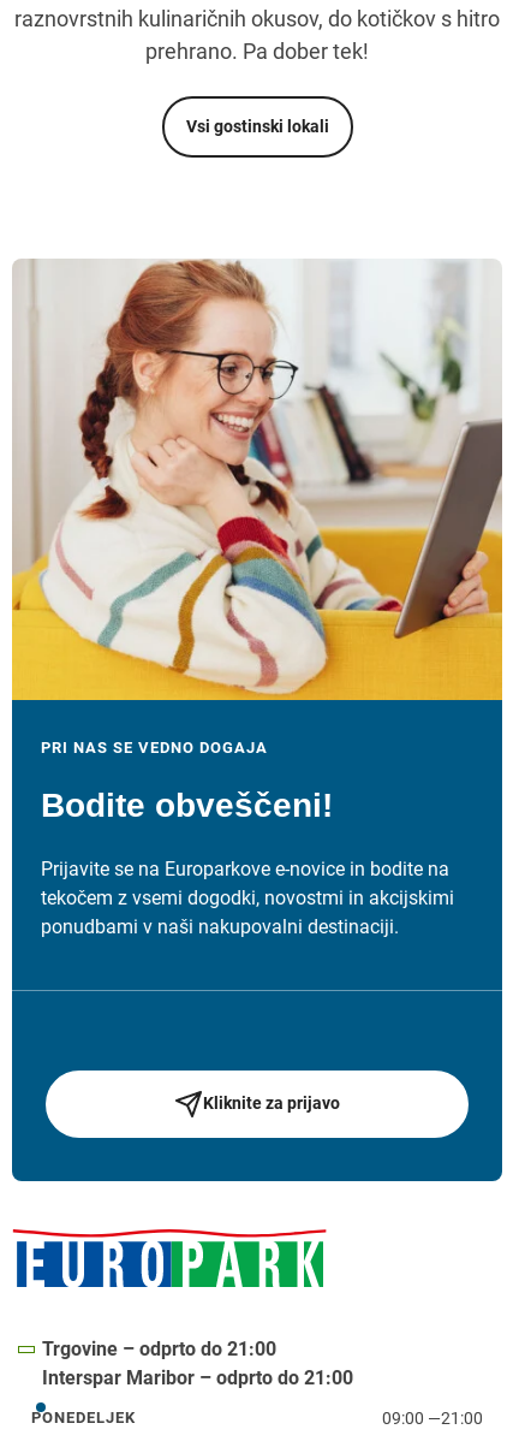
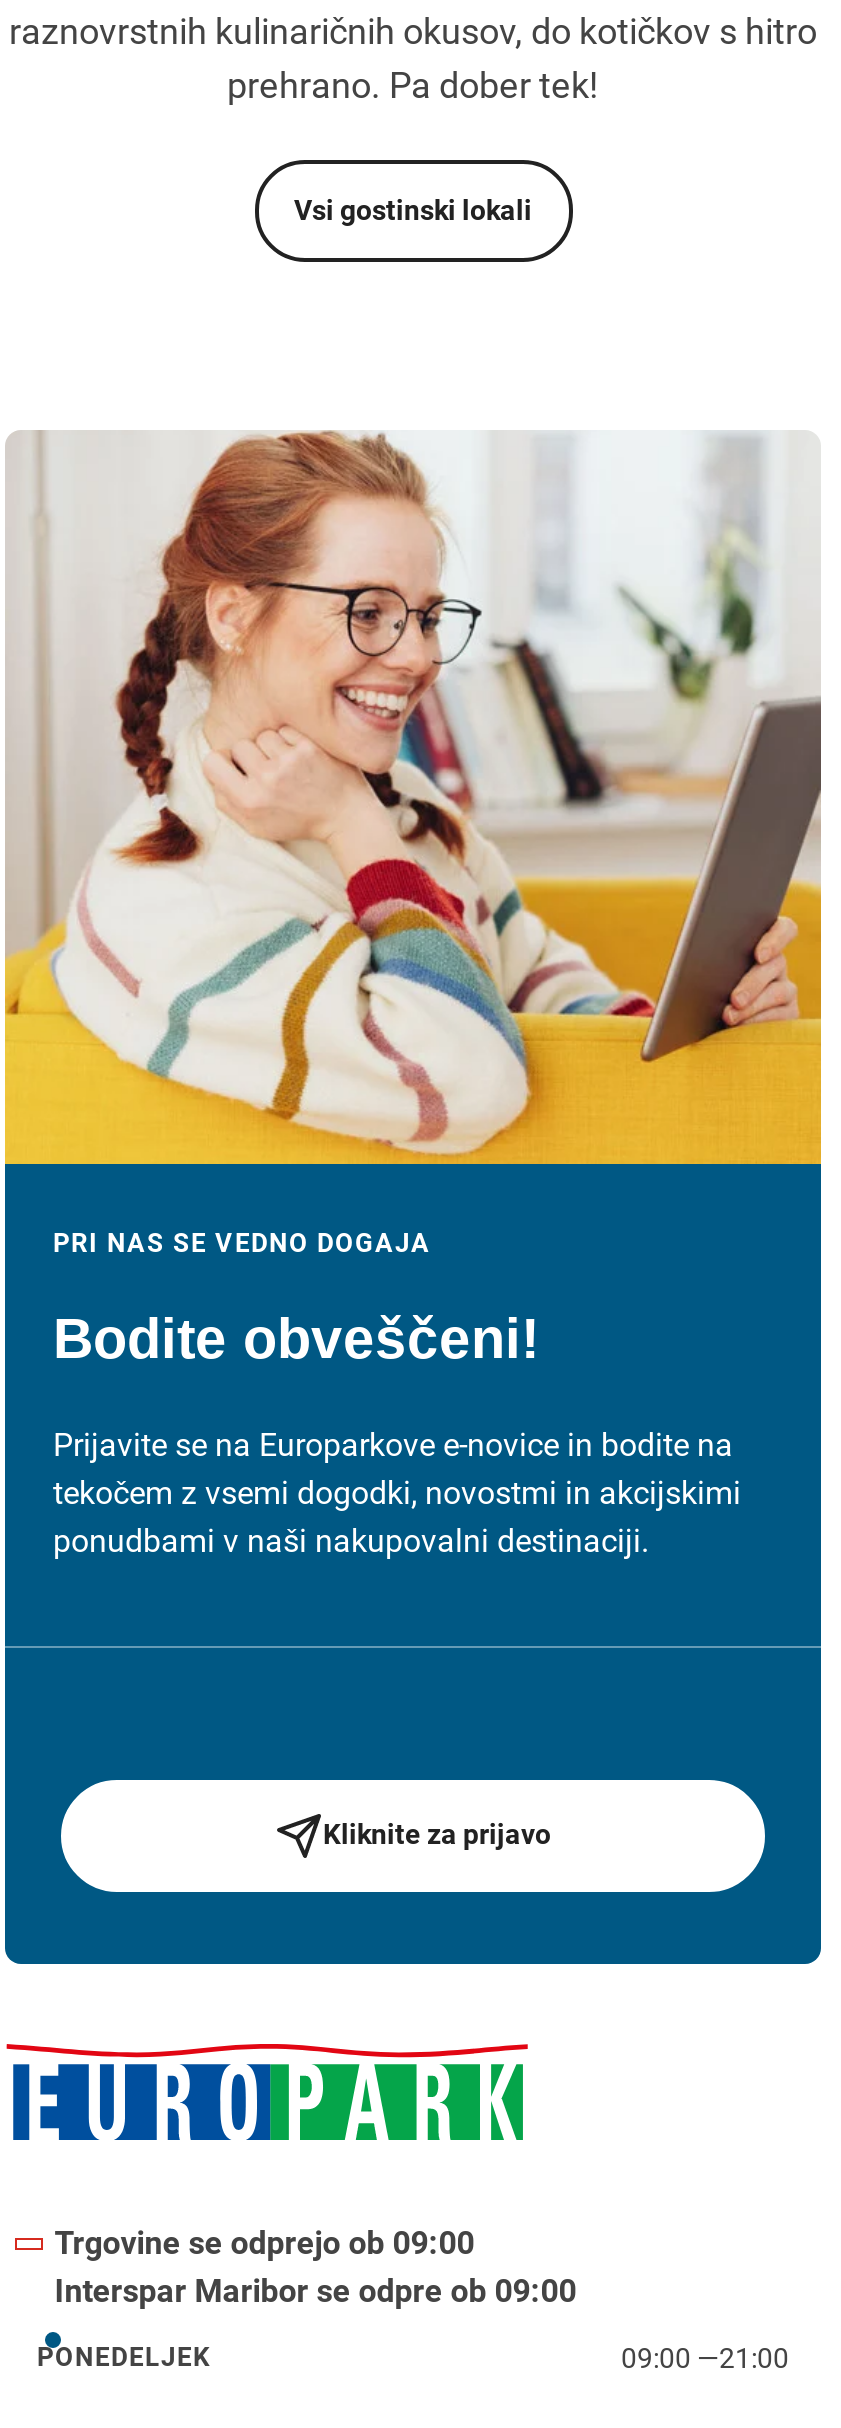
- Trgovine – odprto do 21:00
+ Trgovine se odprejo ob 09:00

- Interspar Maribor – odprto do 21:00
+ Interspar Maribor se odpre ob 09:00
